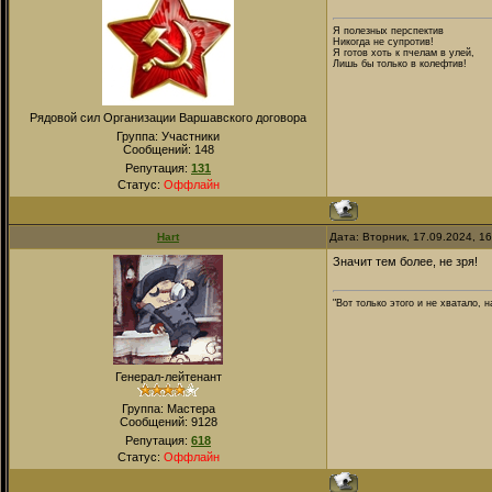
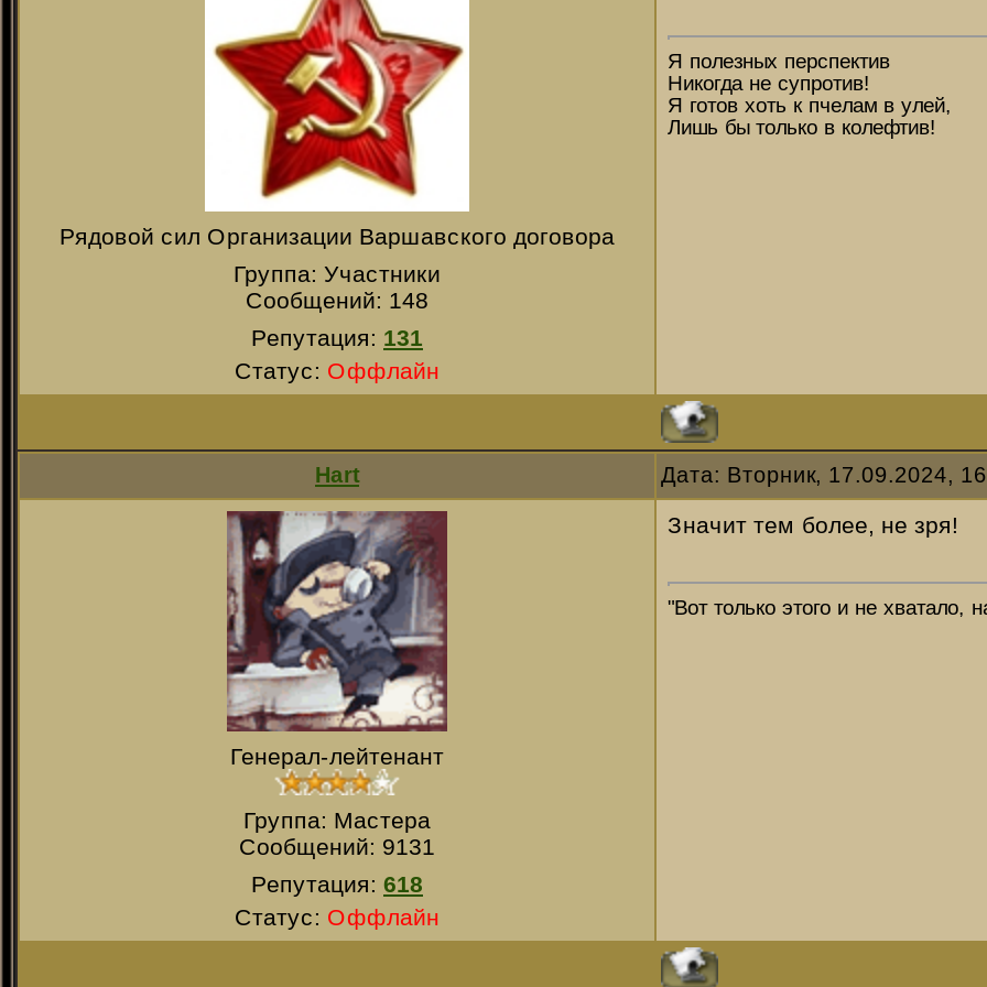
- Сообщений: 9128
+ Сообщений: 9131
